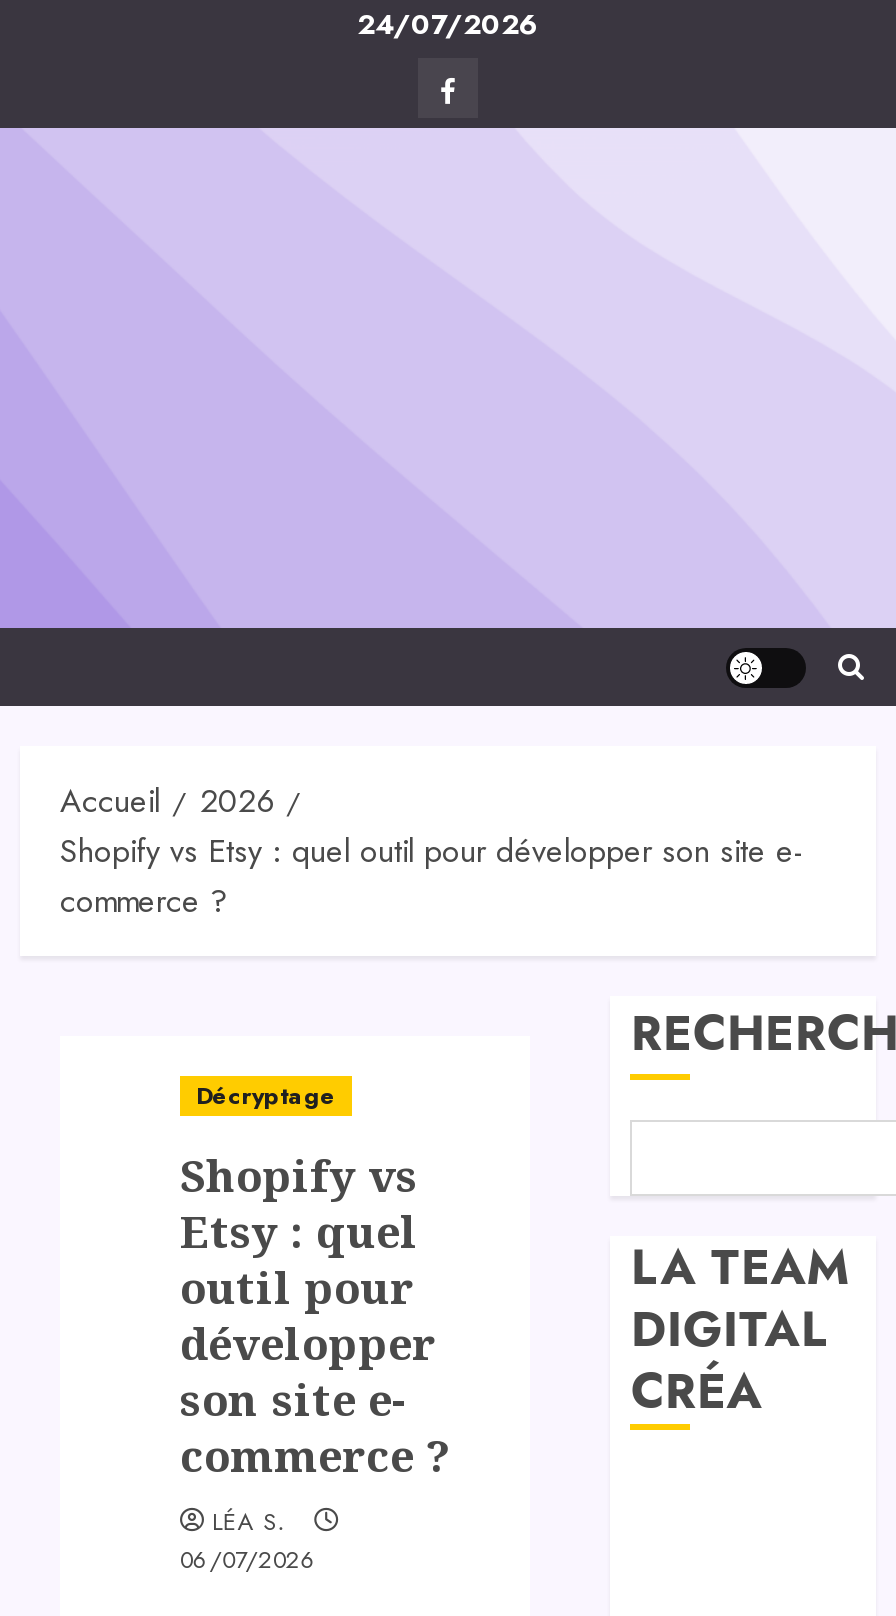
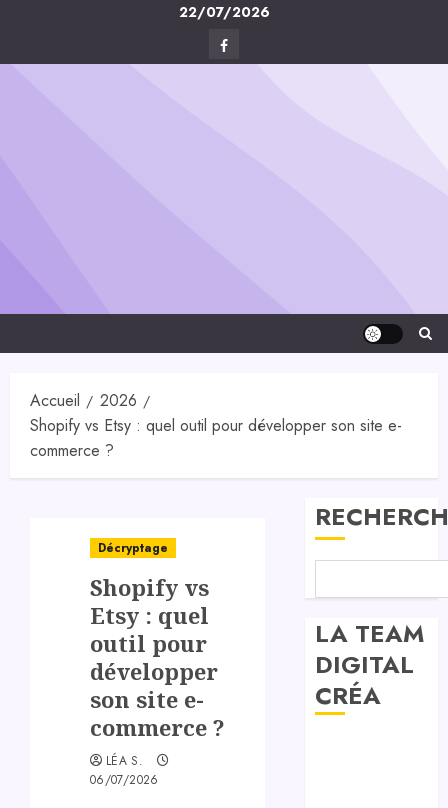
- 24/07/2026
+ 22/07/2026
